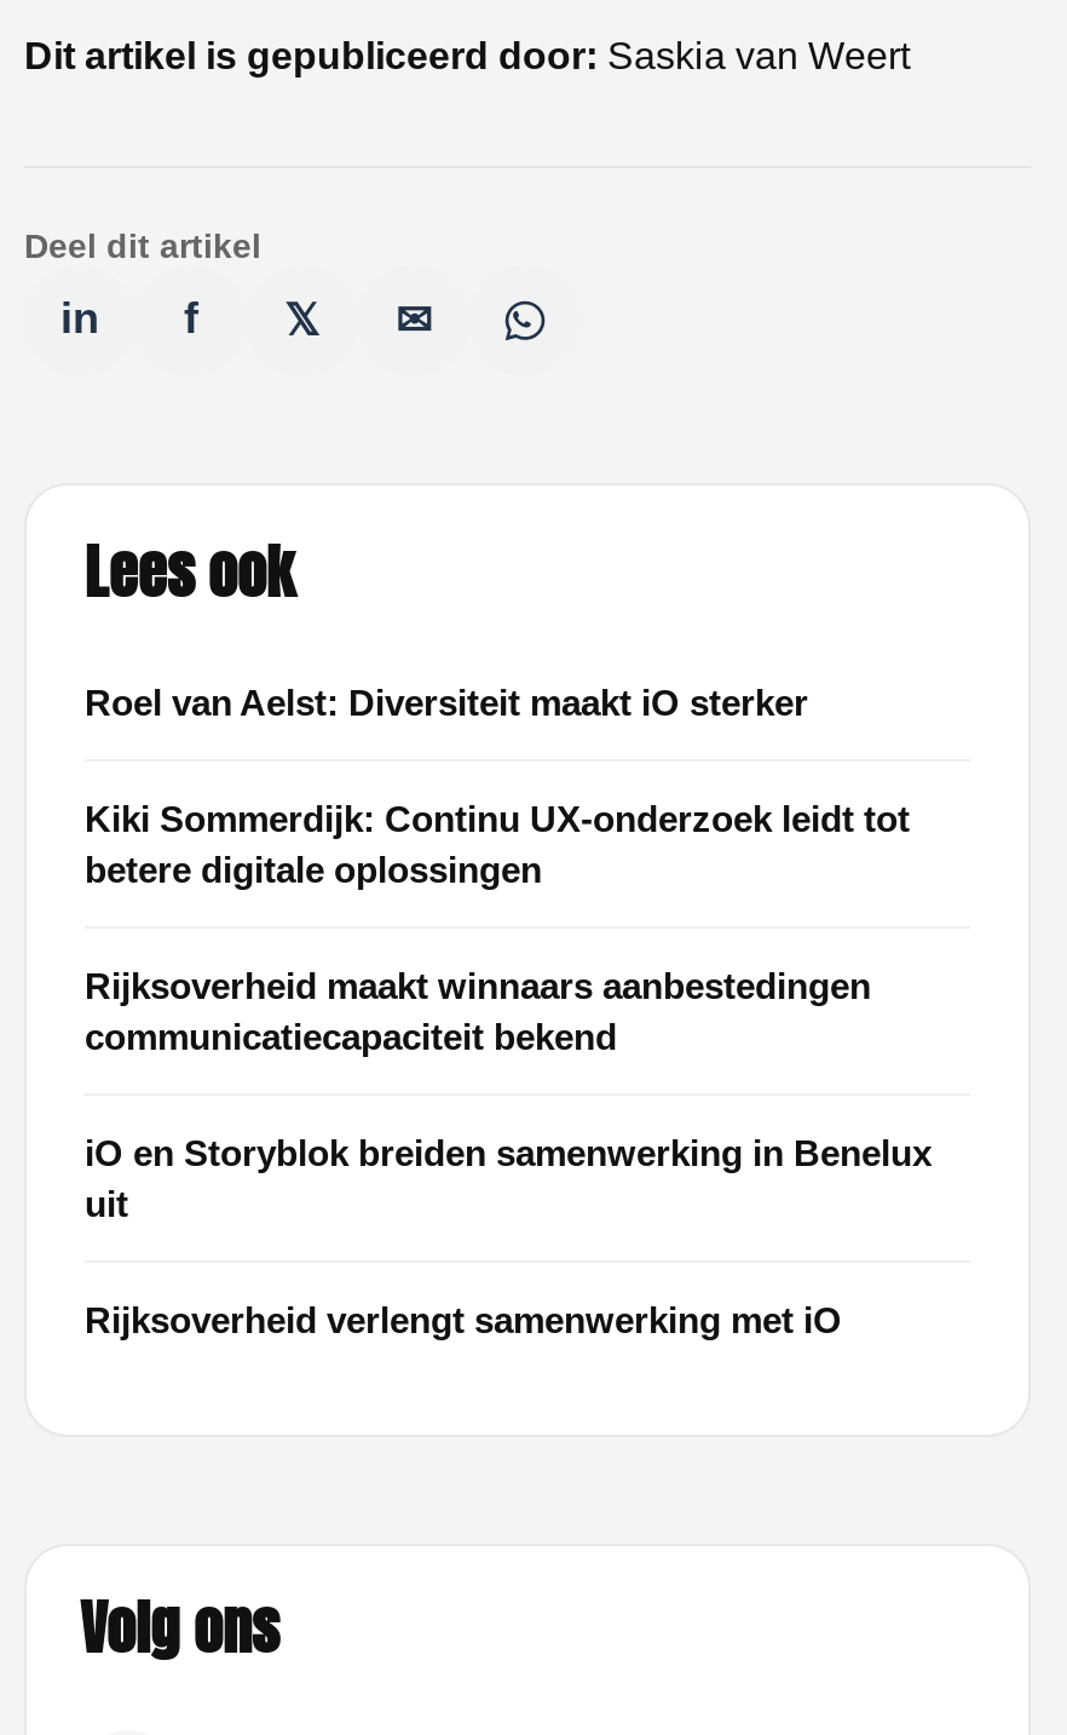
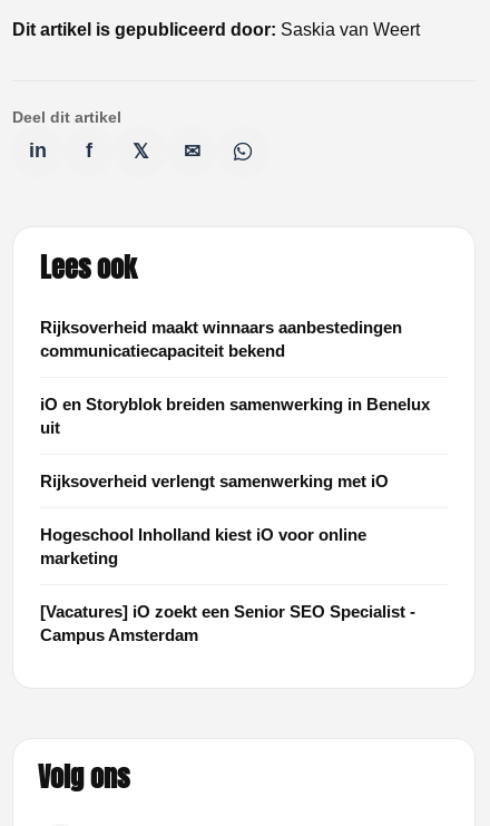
- Roel van Aelst: Diversiteit maakt iO sterker
- Kiki Sommerdijk: Continu UX-onderzoek leidt tot
- betere digitale oplossingen

moved up: Rijksoverheid maakt winnaars aanbestedingen | communicatiecapaciteit bekend | iO en Storyblok breiden samenwerking in Benelux | uit | Rijksoverheid verlengt samenwerking met iO

+ Hogeschool Inholland kiest iO voor online
+ marketing
+ [Vacatures] iO zoekt een Senior SEO Specialist -
+ Campus Amsterdam
